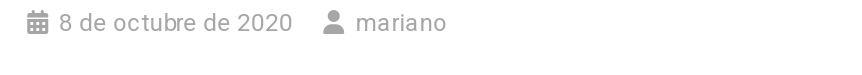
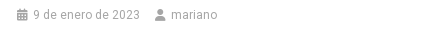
- 8 de octubre de 2020
+ 9 de enero de 2023
